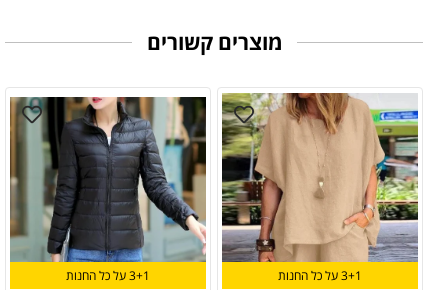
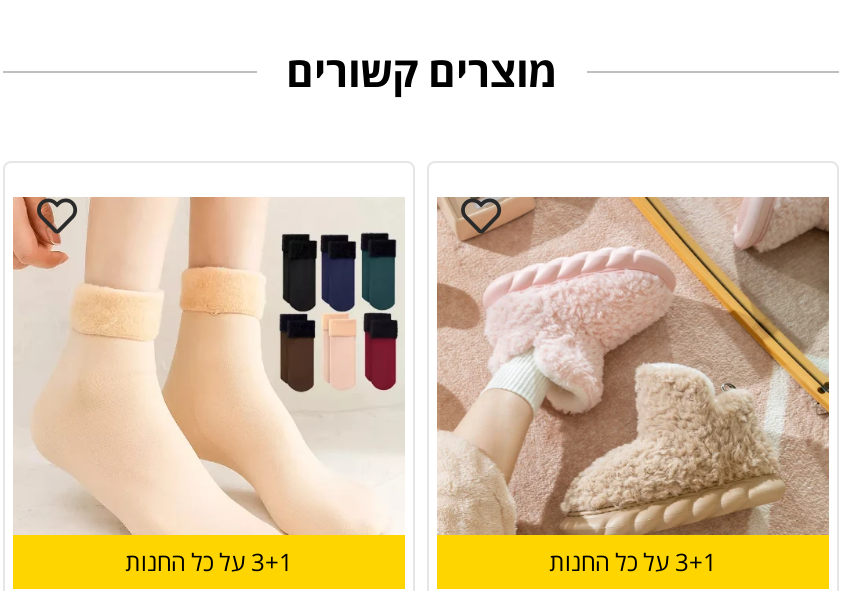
- [image]
+ [image]

- [image]
+ [image]
